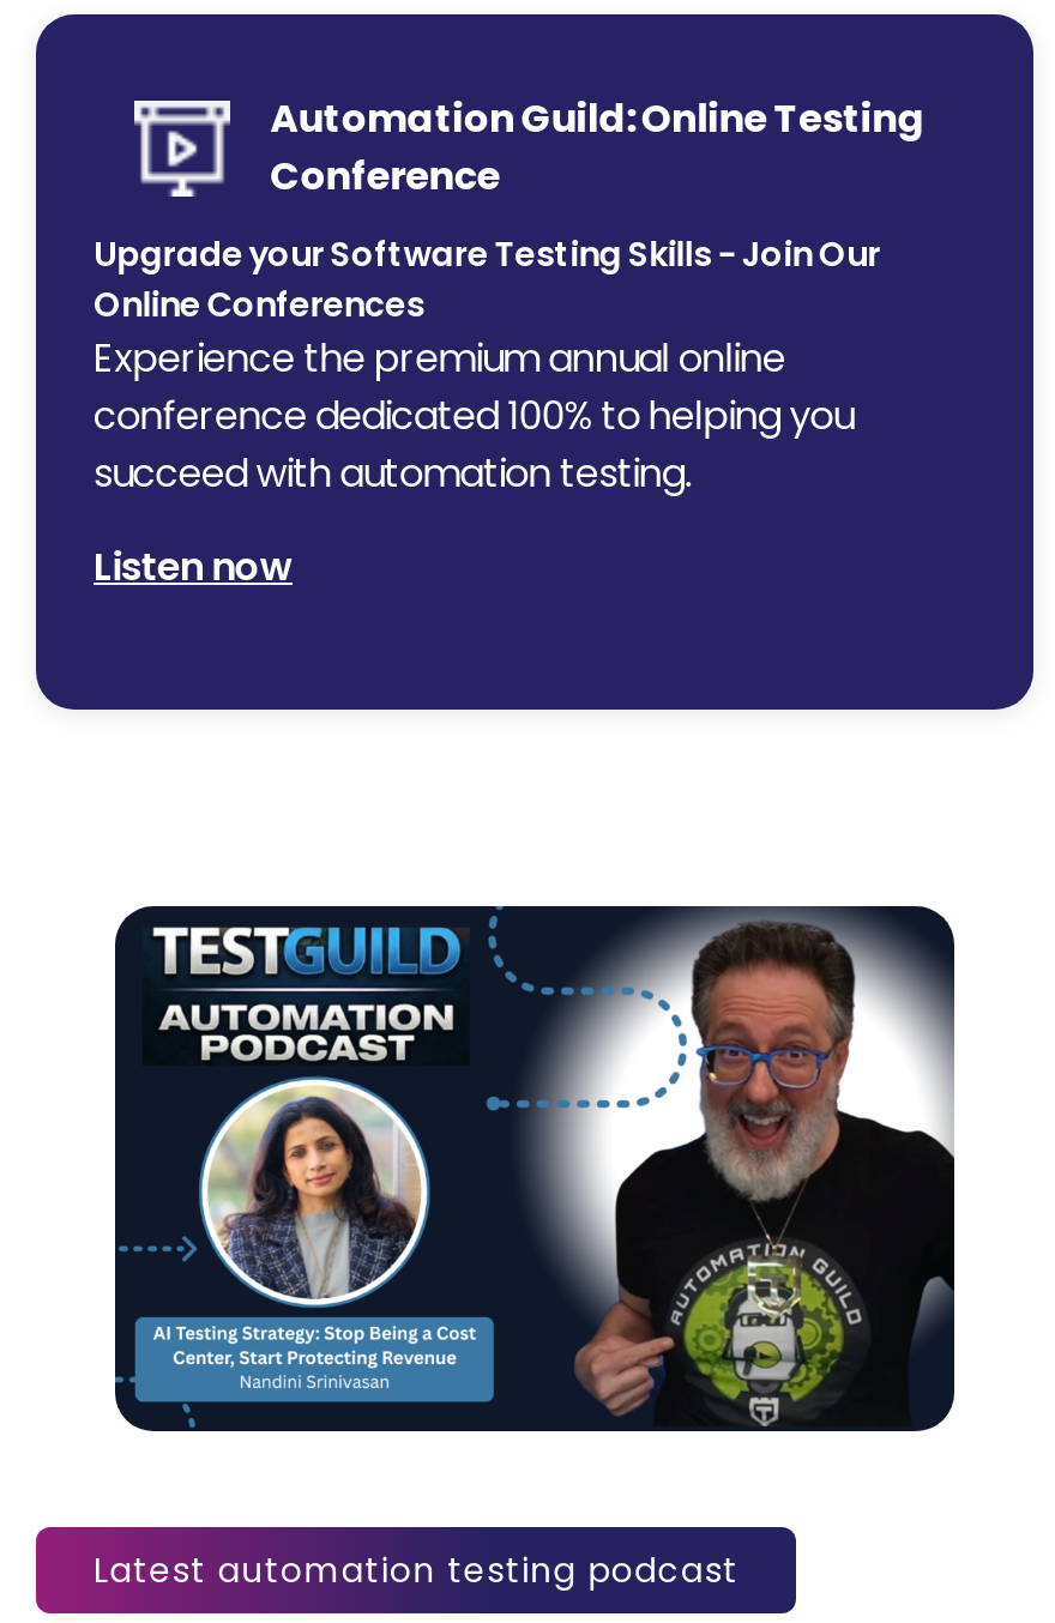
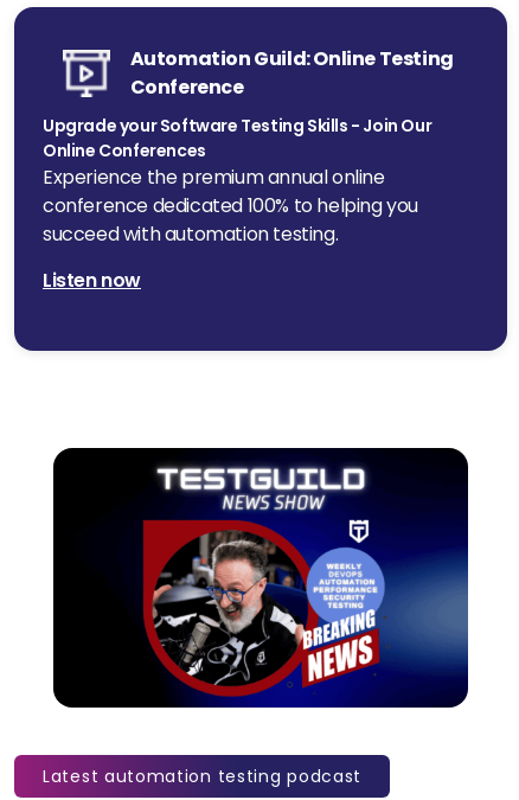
- [image]
+ [image]
